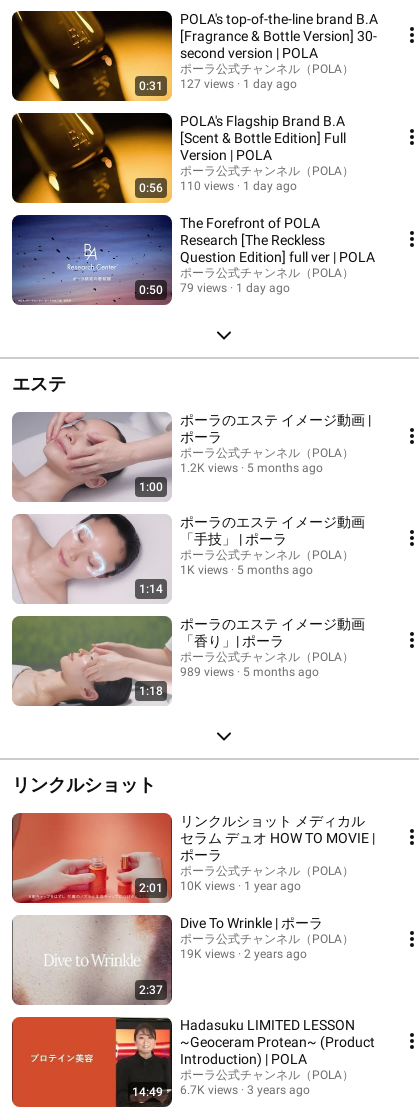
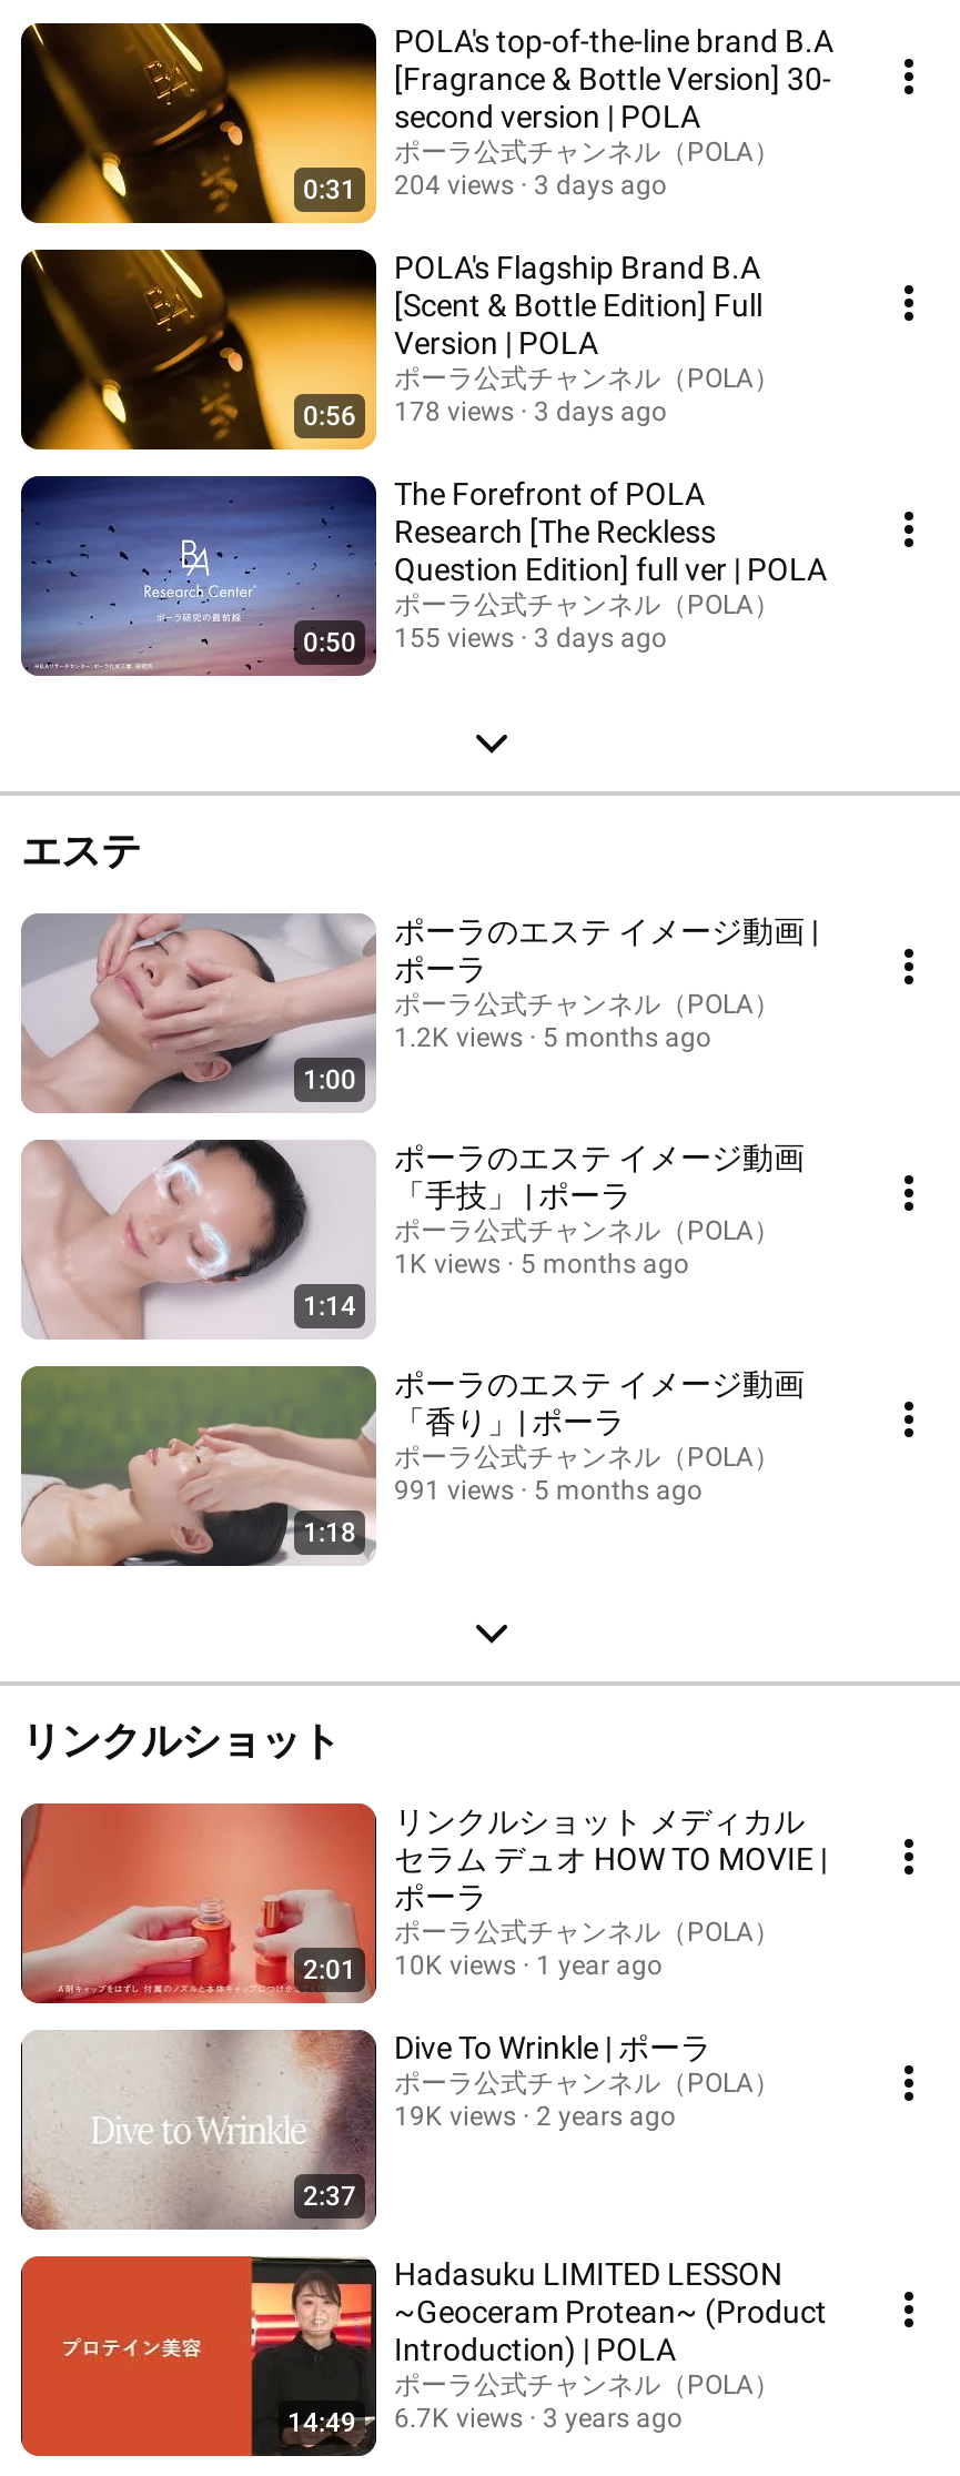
- 127 views
+ 204 views

- 1 day ago
+ 3 days ago

- 110 views
+ 178 views

- 1 day ago
+ 3 days ago

- 79 views
+ 155 views

- 1 day ago
+ 3 days ago

- 989 views 5 months ago
+ 991 views 5 months ago
